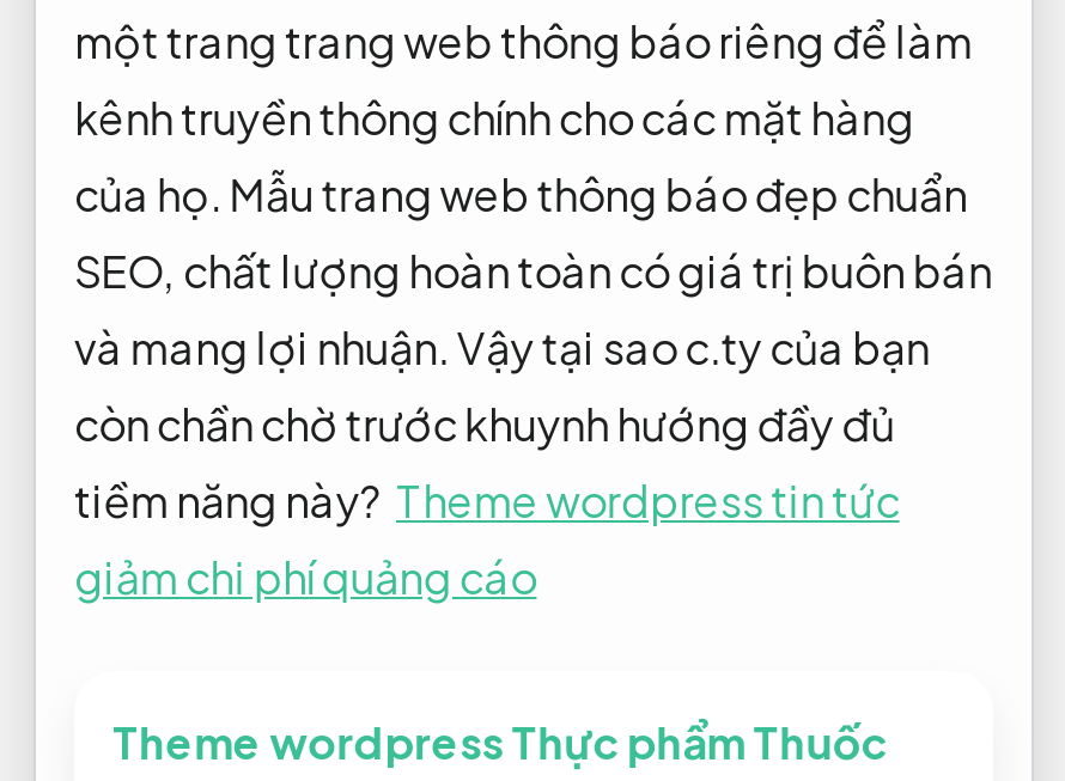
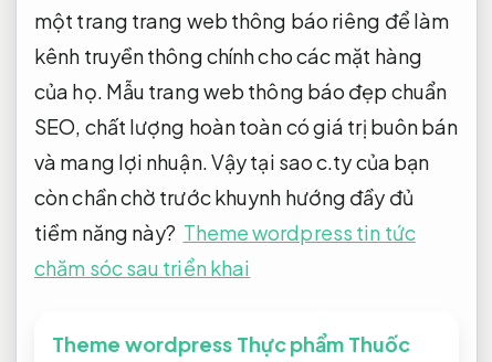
- giảm chi phí quảng cáo
+ chăm sóc sau triển khai
